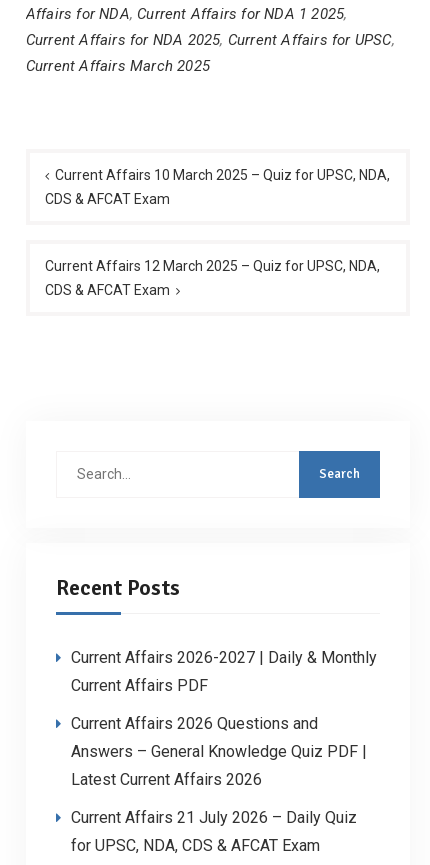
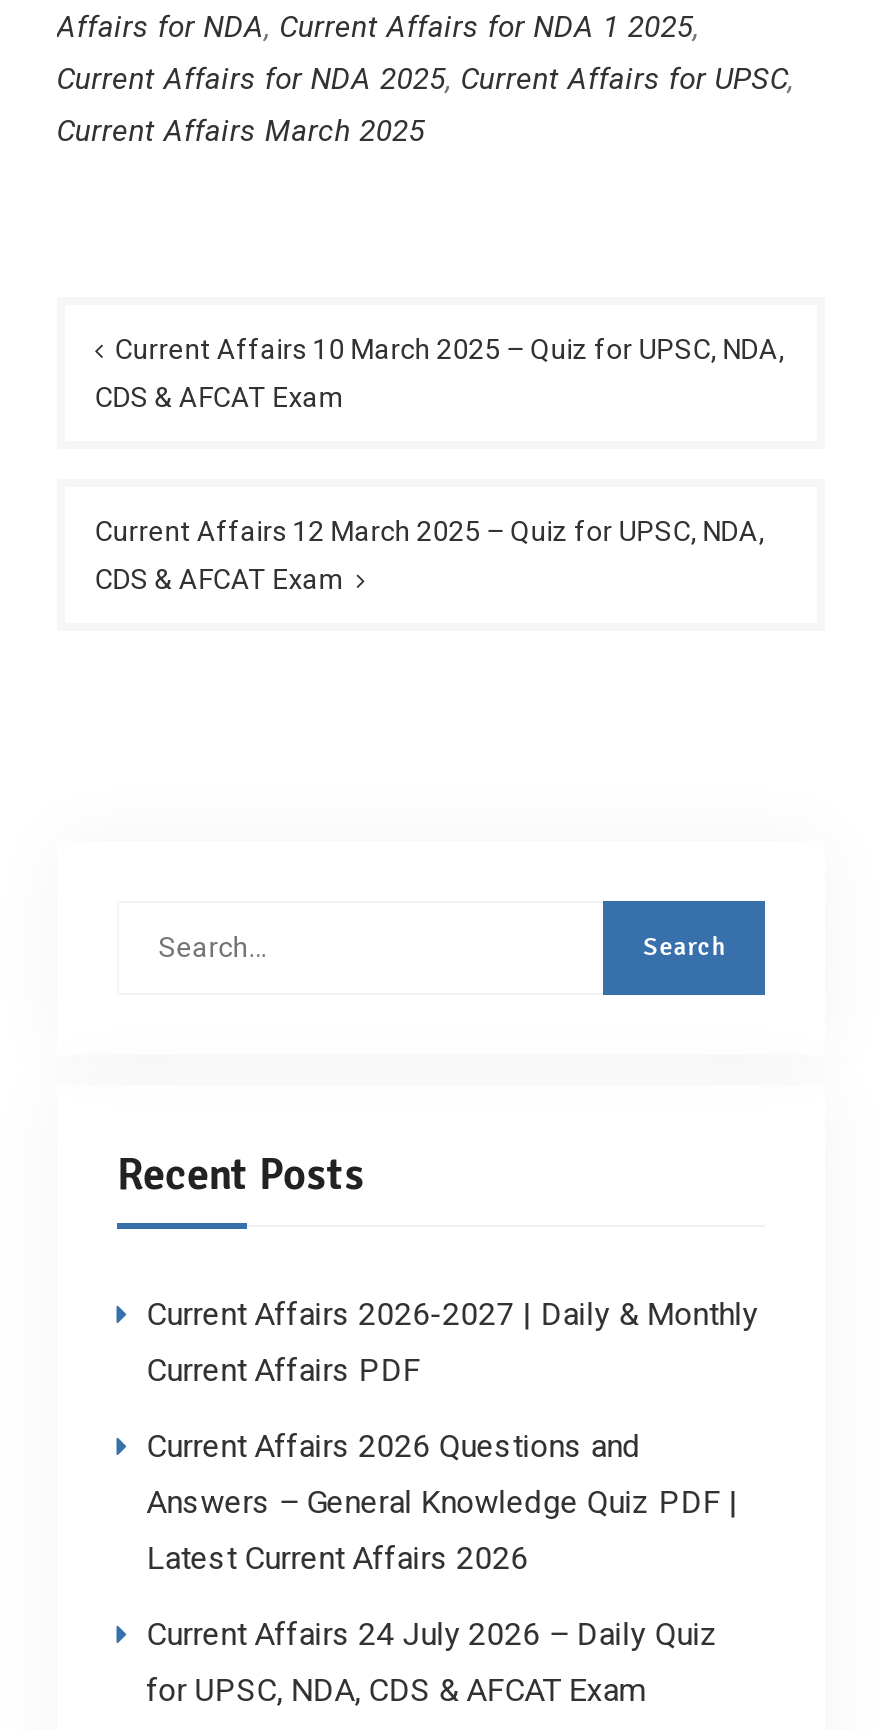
- Current Affairs 21 July 2026 – Daily Quiz
+ Current Affairs 24 July 2026 – Daily Quiz
